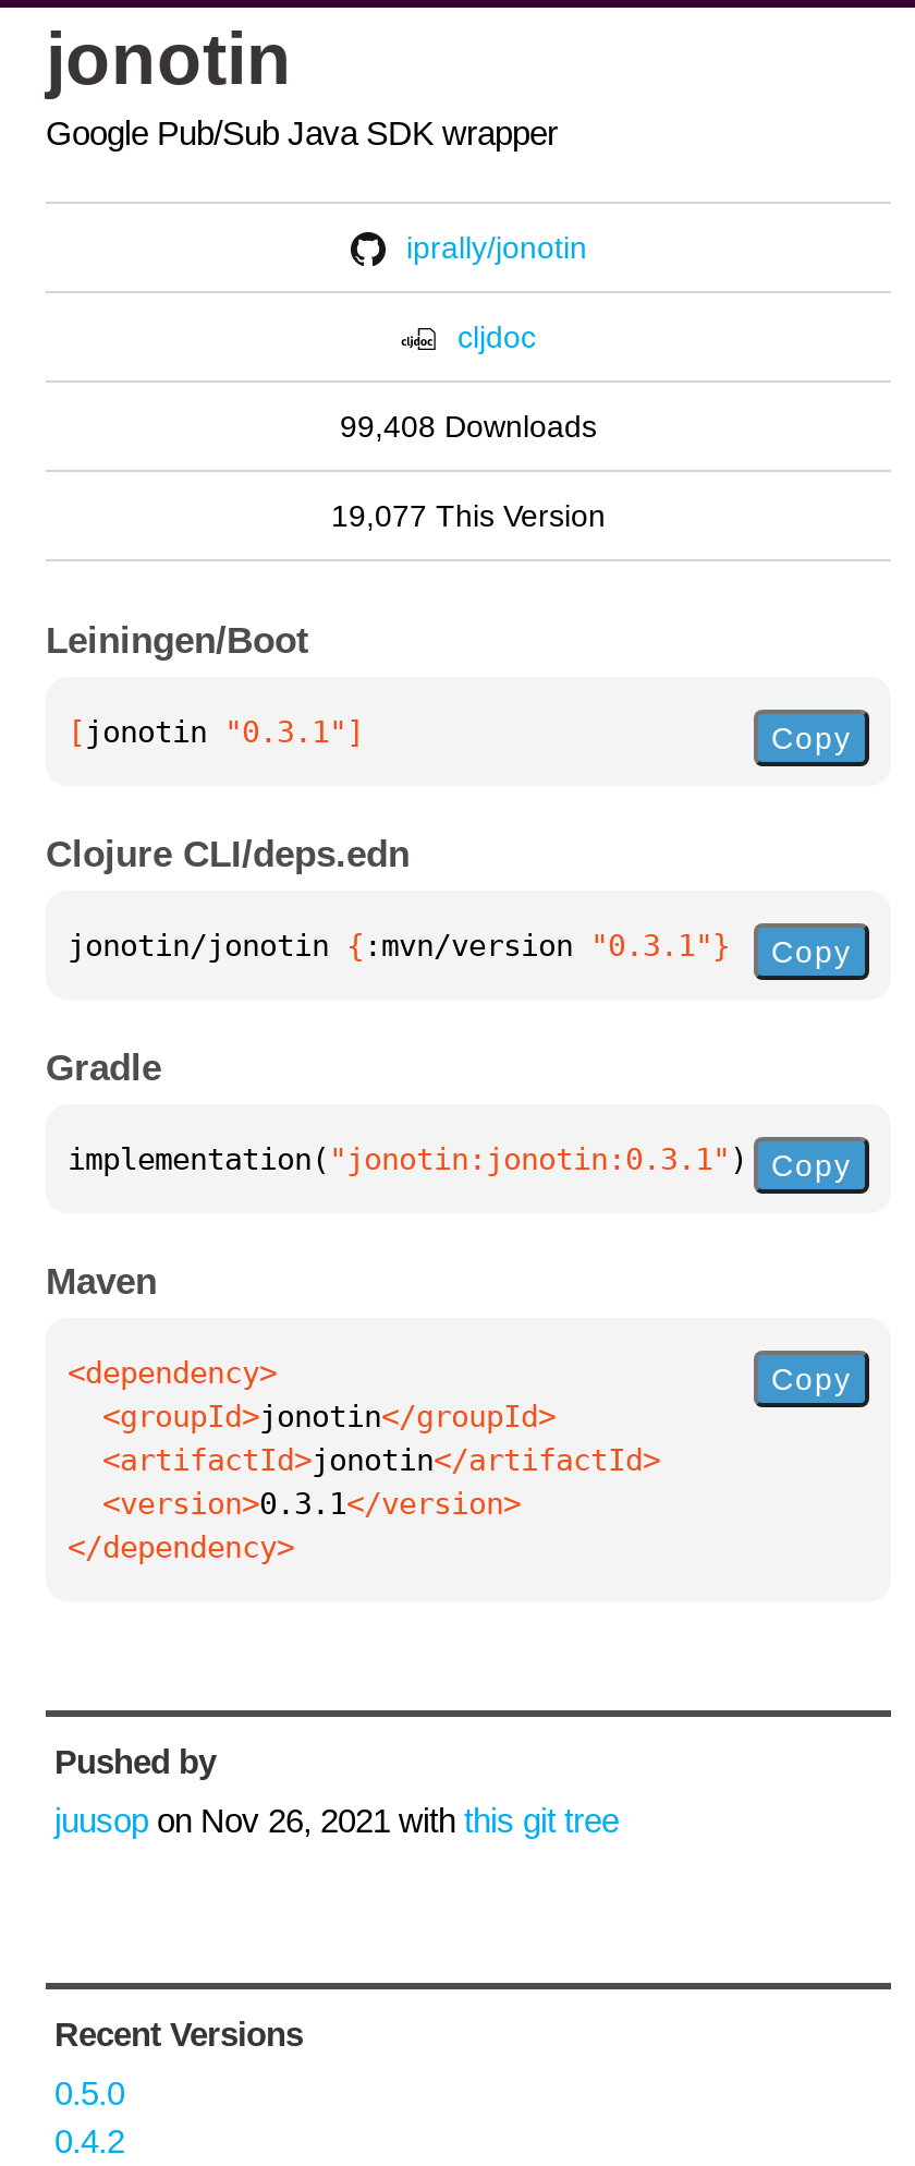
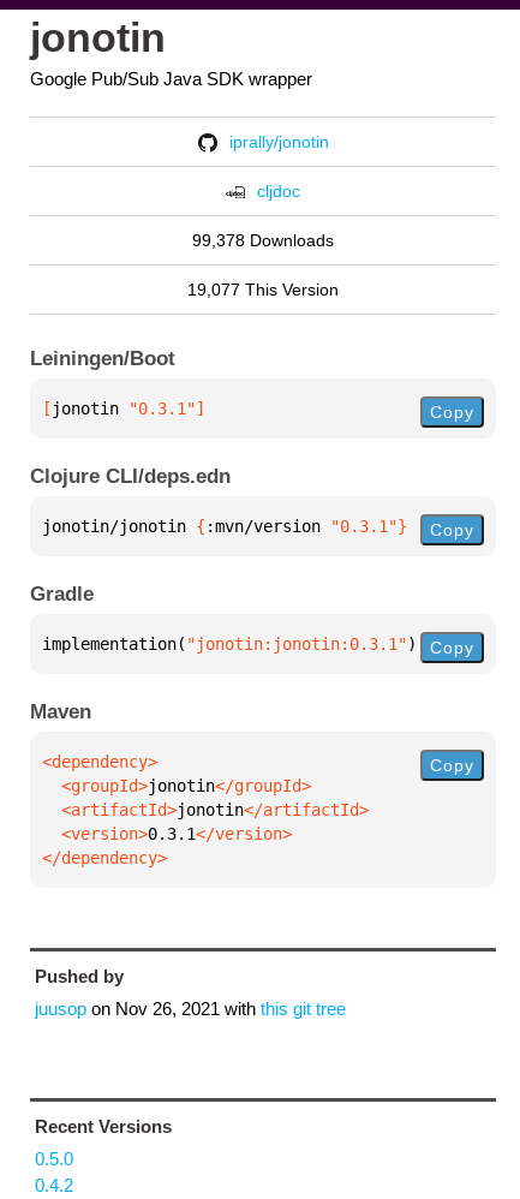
- 99,408 Downloads
+ 99,378 Downloads
